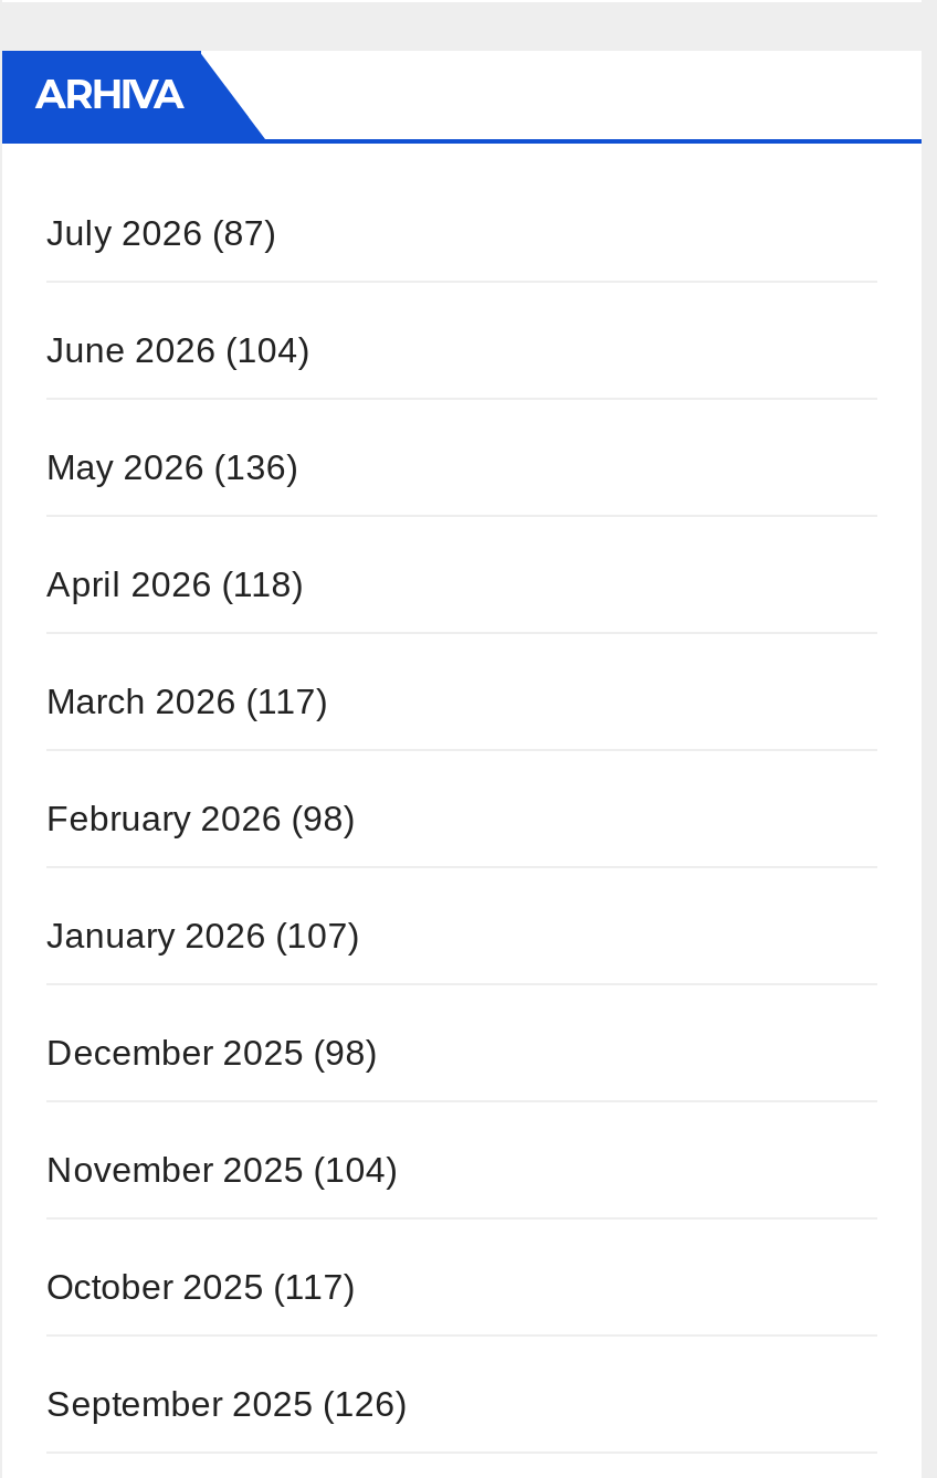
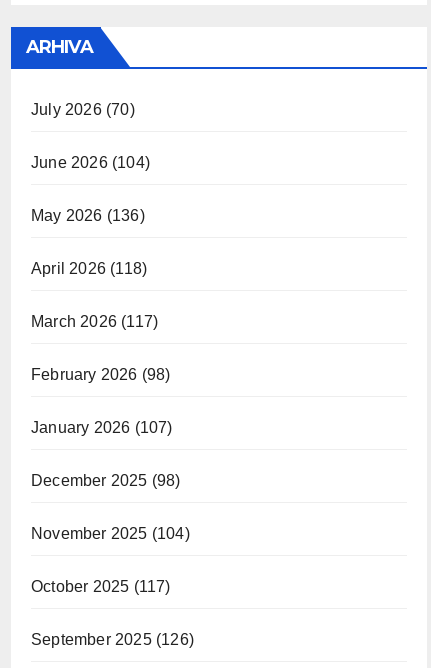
- July 2026 (87)
+ July 2026 (70)
